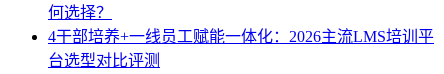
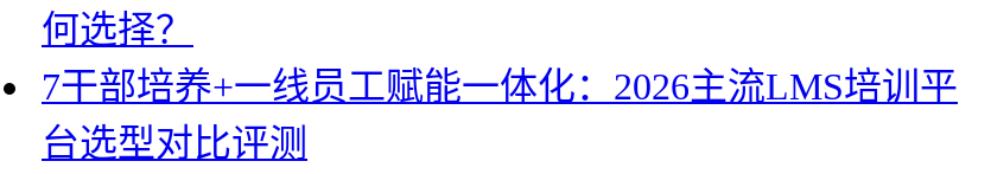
- 4干部培养+一线员工赋能一体化：2026主流LMS培训平
+ 7干部培养+一线员工赋能一体化：2026主流LMS培训平
